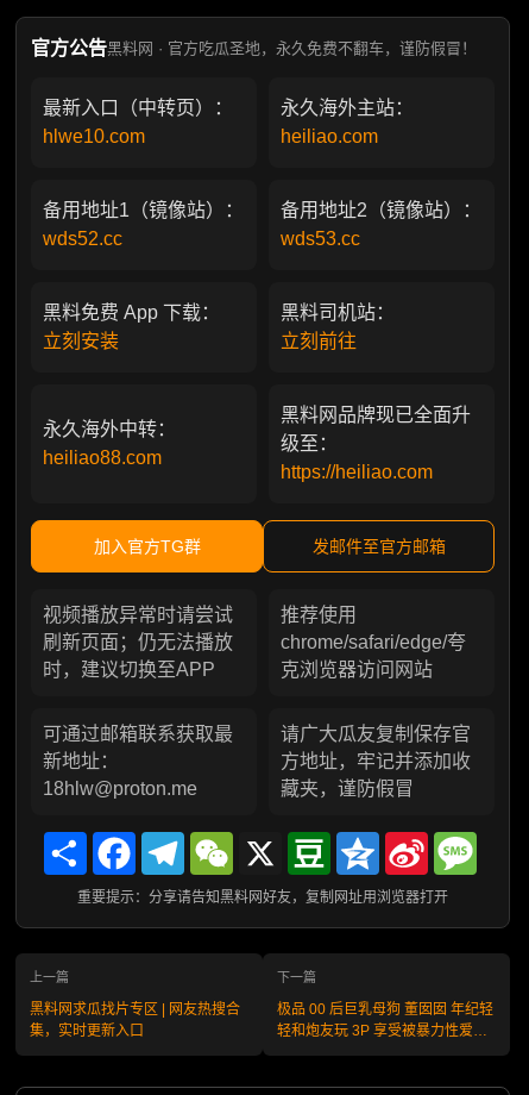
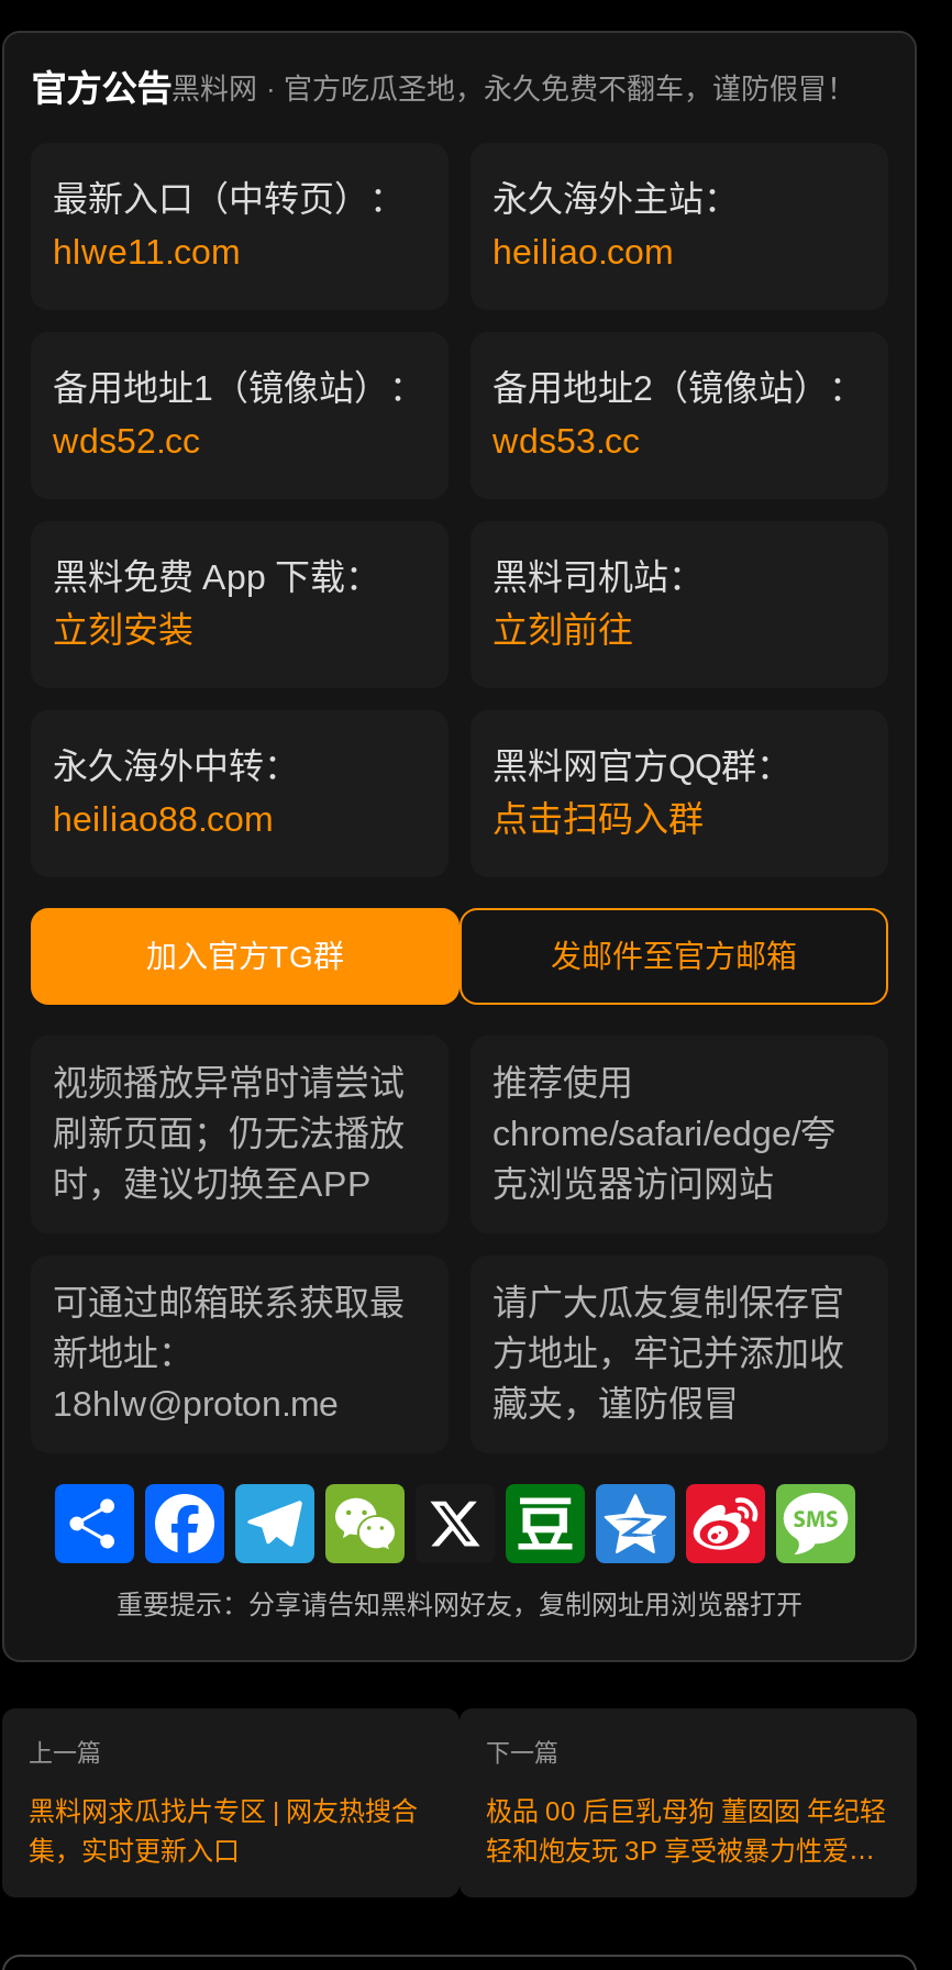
- hlwe10.com
+ hlwe11.com

- 黑料网品牌现已全面升
- 级至：
- https://heiliao.com
+ 黑料网官方QQ群：
+ 点击扫码入群
